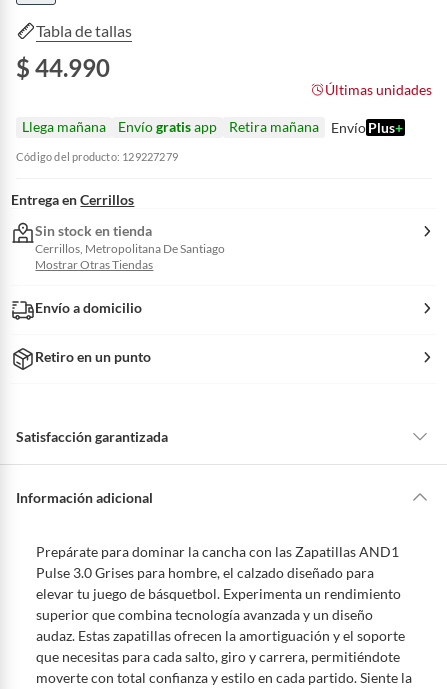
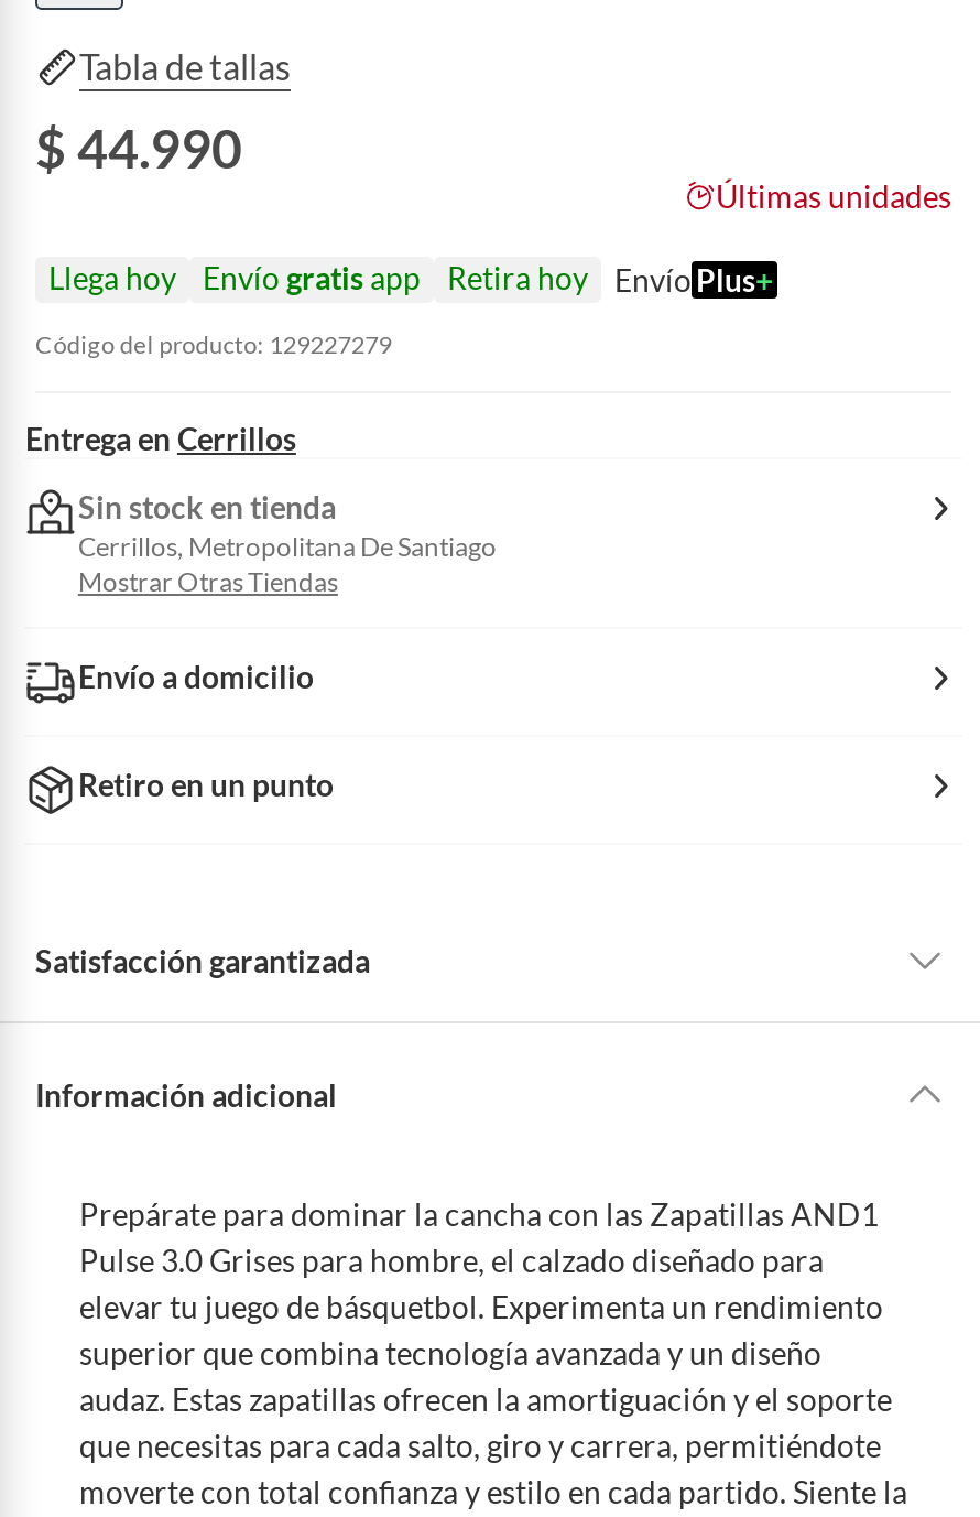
- Llega mañana
+ Llega hoy

- Retira mañana
+ Retira hoy
